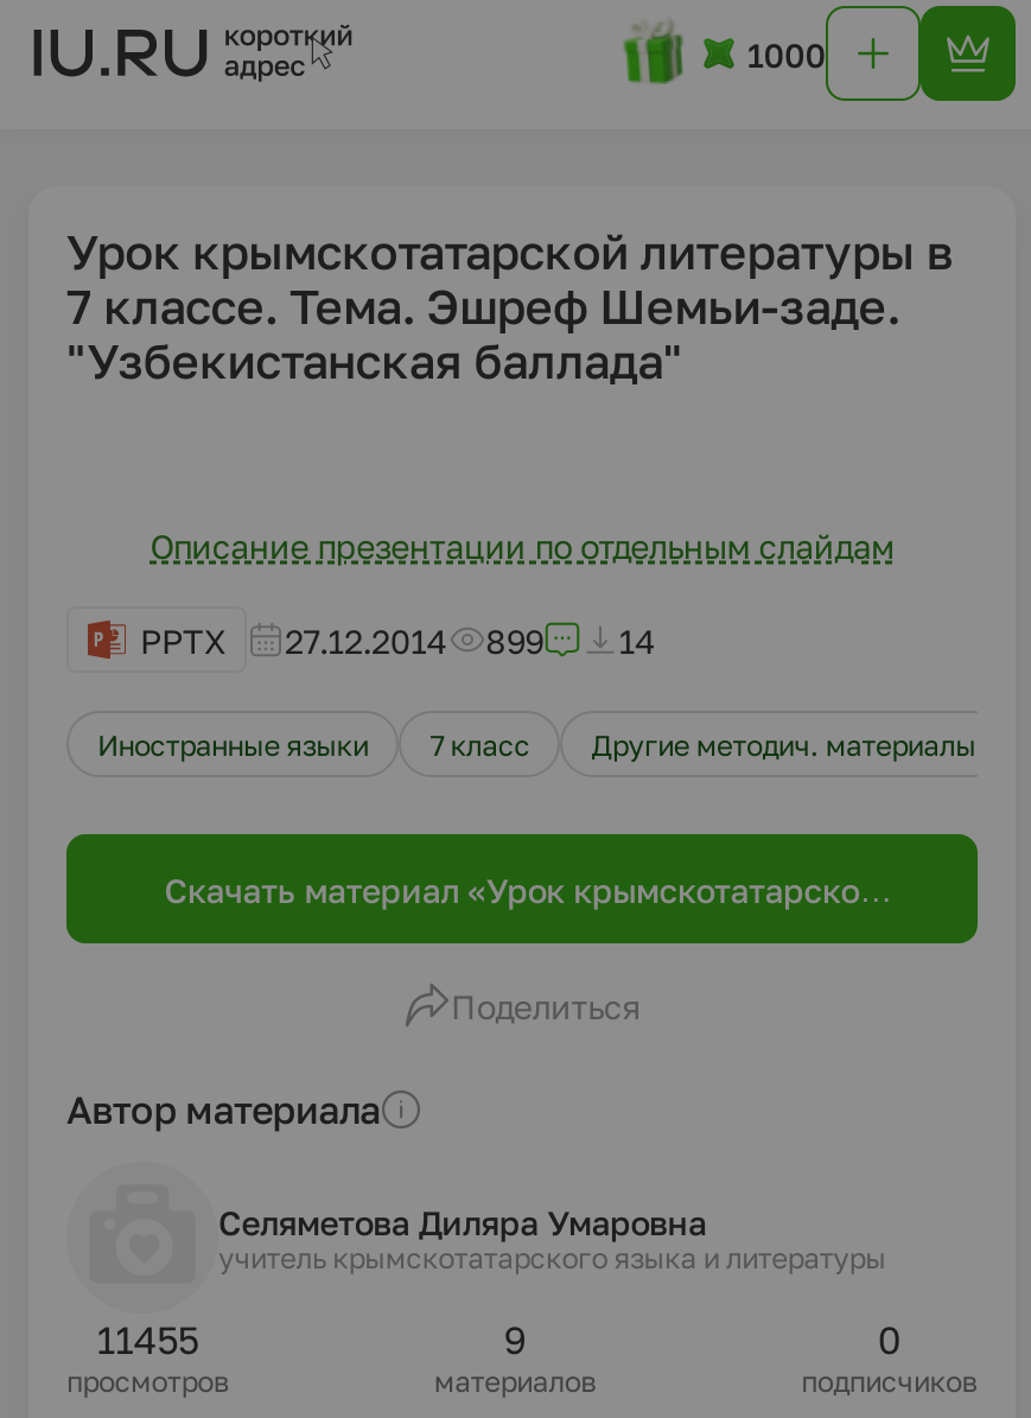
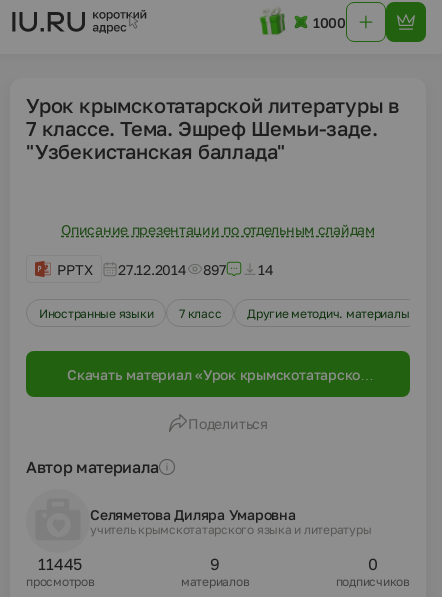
- PPTX 27.12.2014 899 14
+ PPTX 27.12.2014 897 14

- 11455
+ 11445
